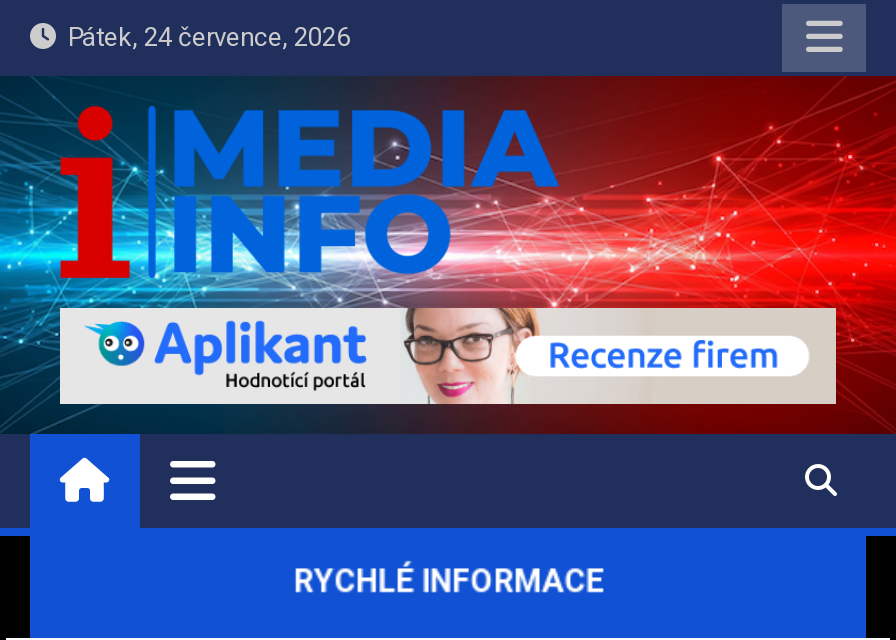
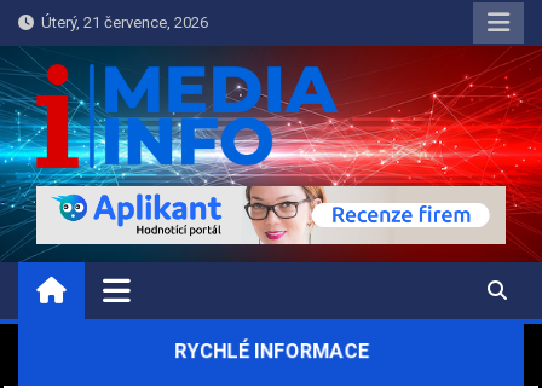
- Pátek, 24 července, 2026
+ Úterý, 21 července, 2026
